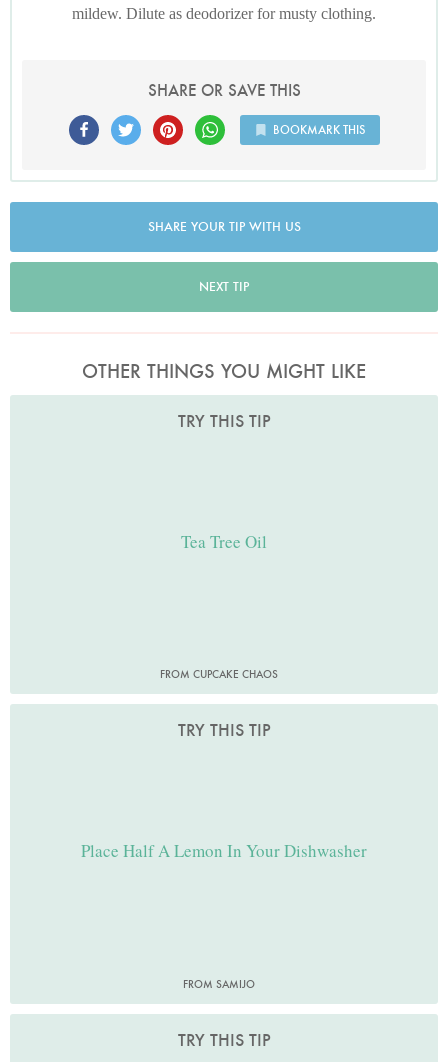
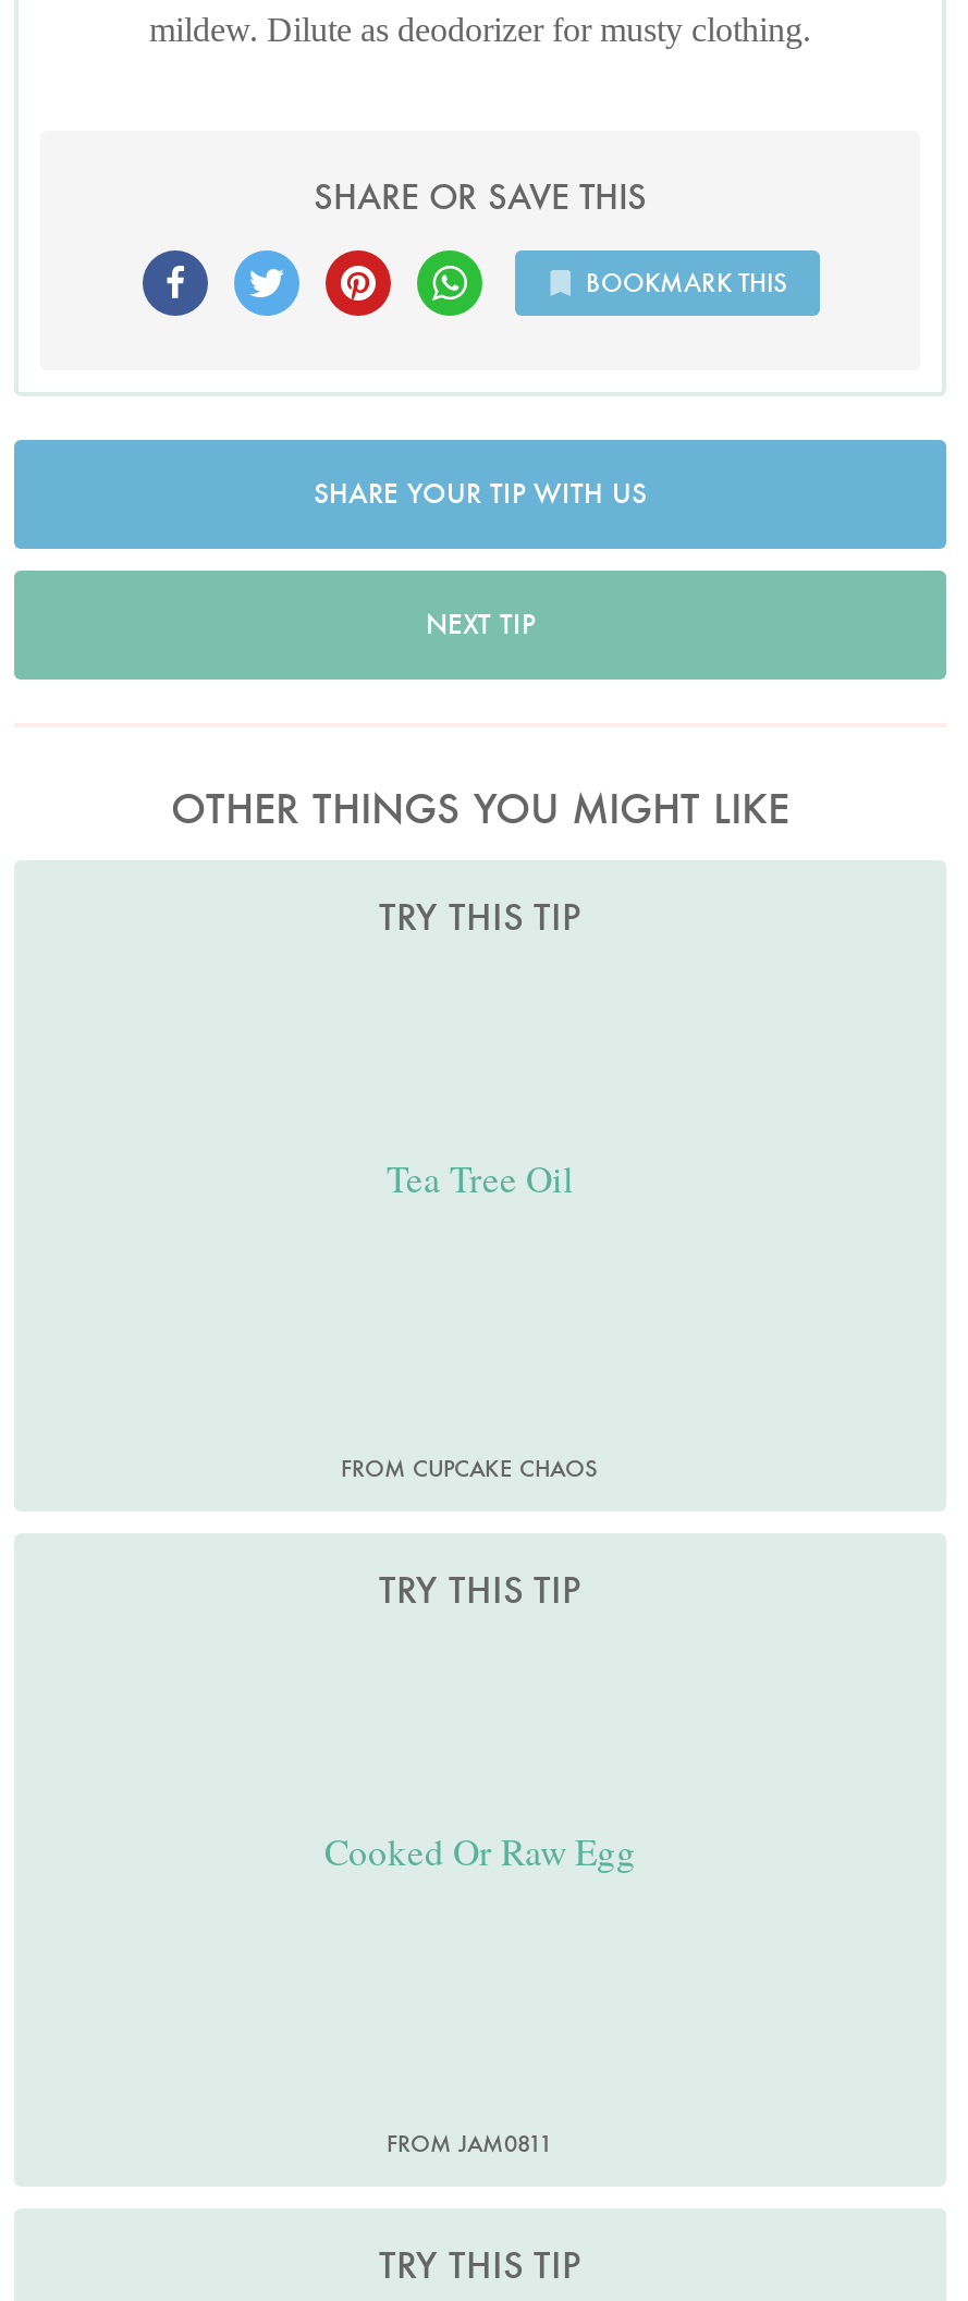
- Place Half A Lemon In Your Dishwasher
+ Cooked Or Raw Egg

- FROM SAMIJO
+ FROM JAM0811
